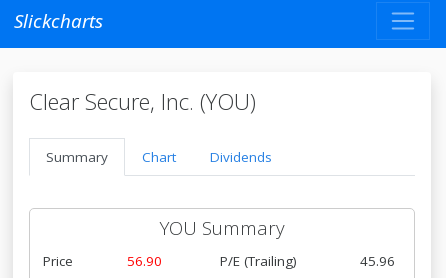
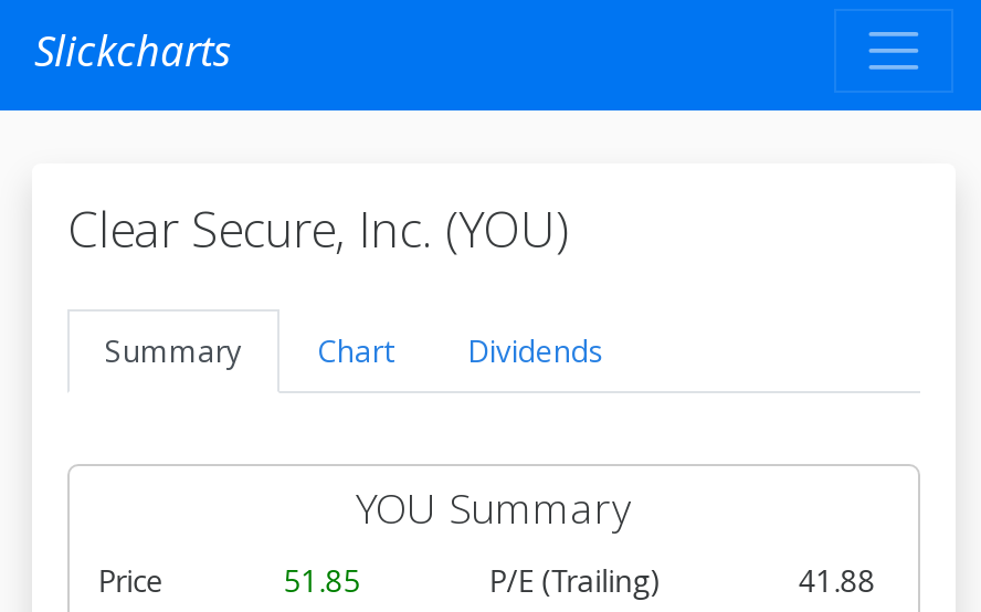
- 56.90
+ 51.85

- 45.96
+ 41.88
